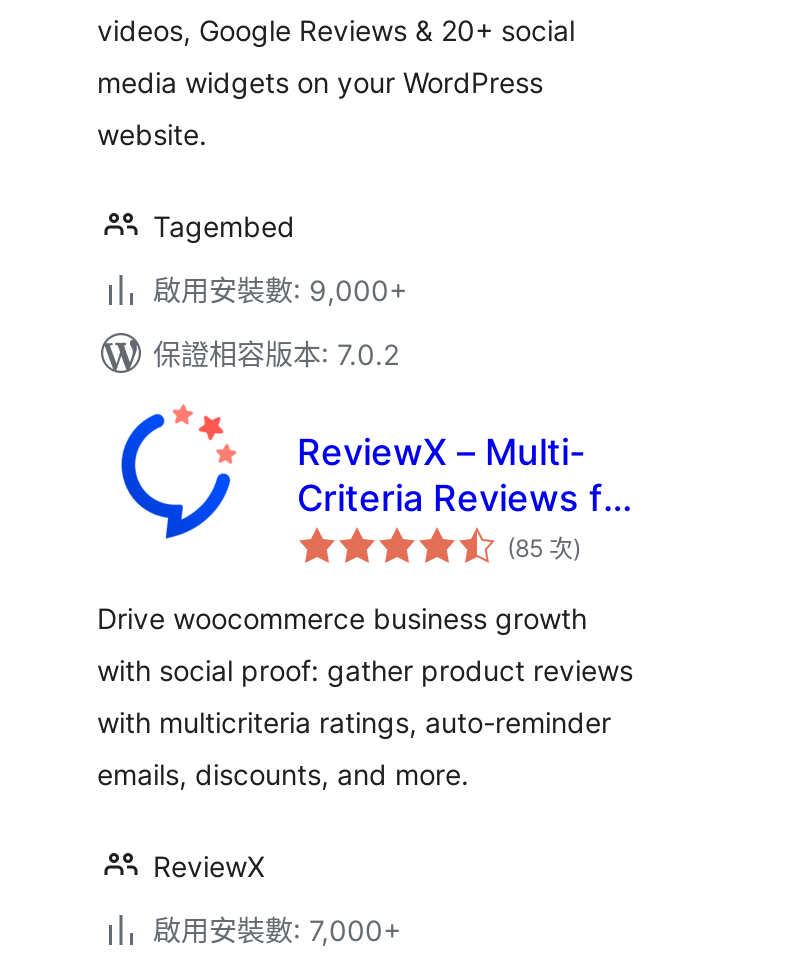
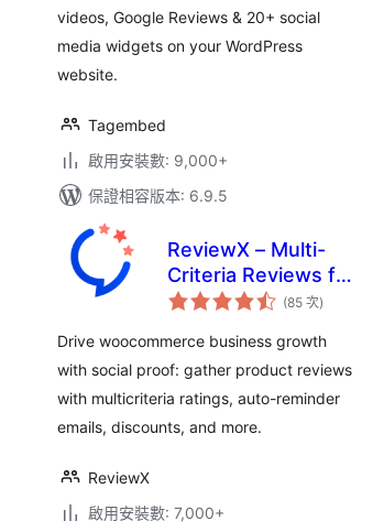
- 保證相容版本: 7.0.2
+ 保證相容版本: 6.9.5
